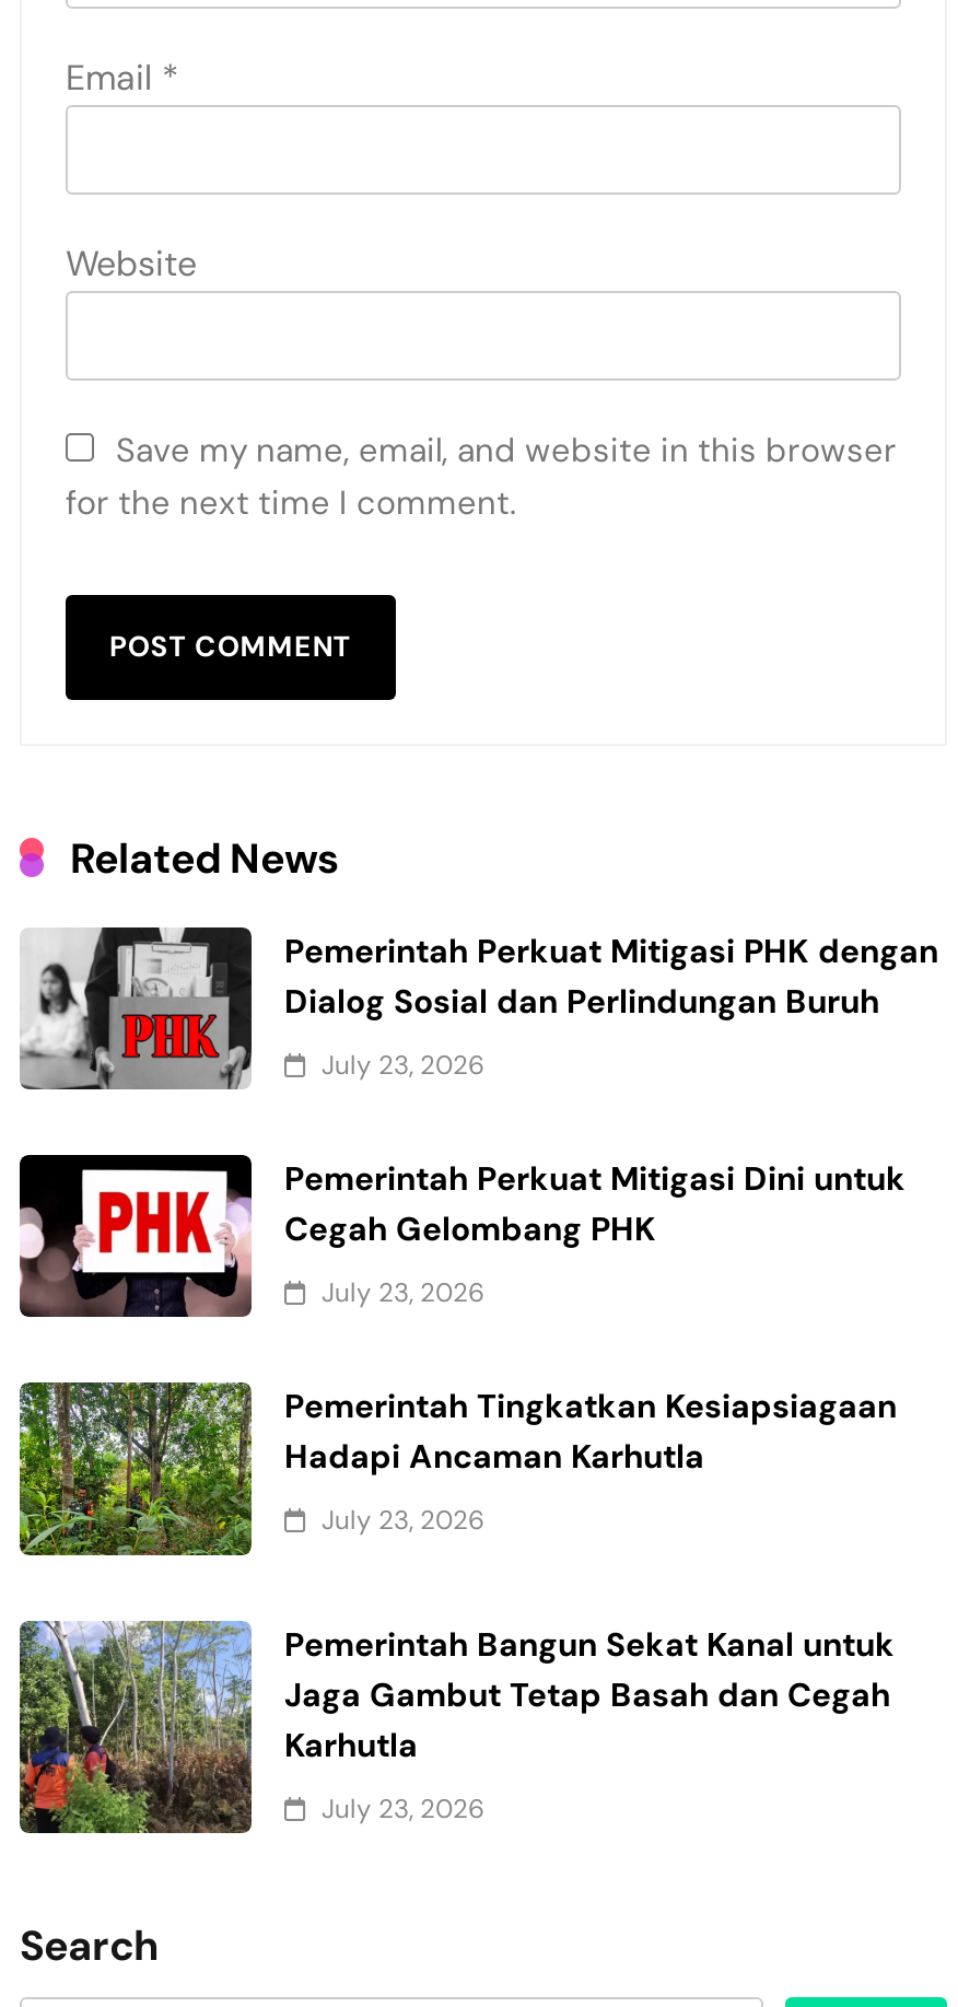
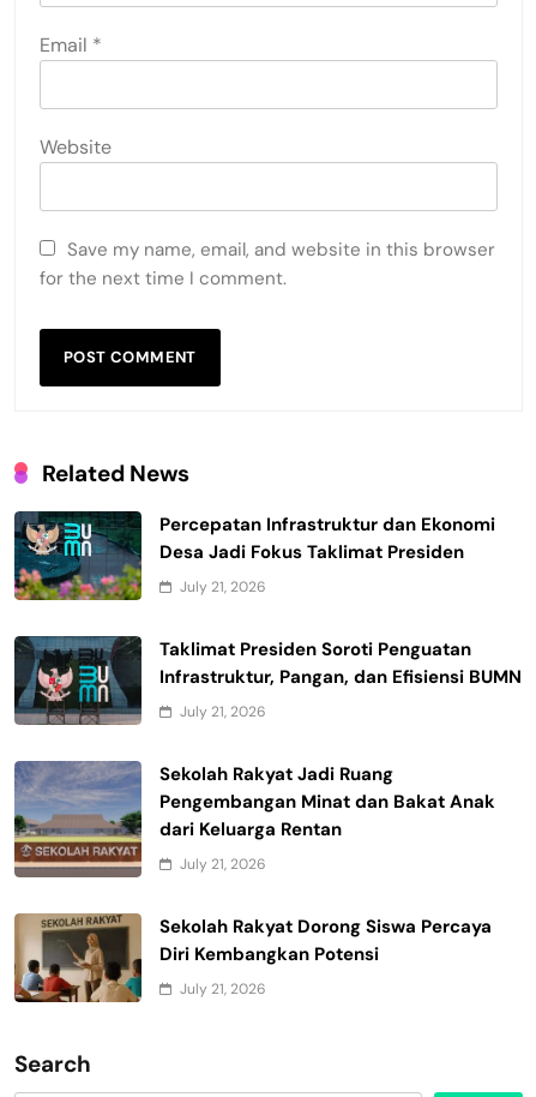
- [image]
- Pemerintah Perkuat Mitigasi PHK dengan
- Dialog Sosial dan Perlindungan Buruh
+ [image]
+ Percepatan Infrastruktur dan Ekonomi
+ Desa Jadi Fokus Taklimat Presiden

- July 23, 2026
+ July 21, 2026

- [image]
- Pemerintah Perkuat Mitigasi Dini untuk
- Cegah Gelombang PHK
+ [image]
+ Taklimat Presiden Soroti Penguatan
+ Infrastruktur, Pangan, dan Efisiensi BUMN

- July 23, 2026
+ July 21, 2026

- [image]
- Pemerintah Tingkatkan Kesiapsiagaan
- Hadapi Ancaman Karhutla
+ [image]
+ Sekolah Rakyat Jadi Ruang
+ Pengembangan Minat dan Bakat Anak
+ dari Keluarga Rentan

- July 23, 2026
+ July 21, 2026

- [image]
- Pemerintah Bangun Sekat Kanal untuk
- Jaga Gambut Tetap Basah dan Cegah
- Karhutla
+ [image]
+ Sekolah Rakyat Dorong Siswa Percaya
+ Diri Kembangkan Potensi

- July 23, 2026
+ July 21, 2026
